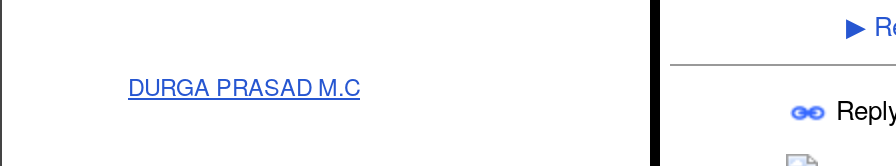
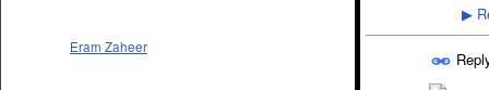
- DURGA PRASAD M.C
+ Eram Zaheer
